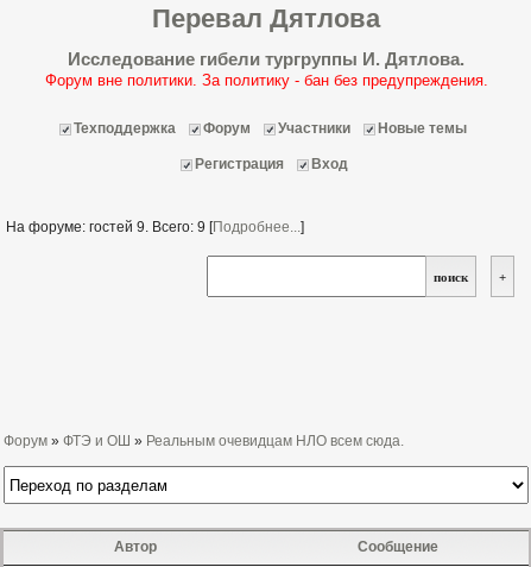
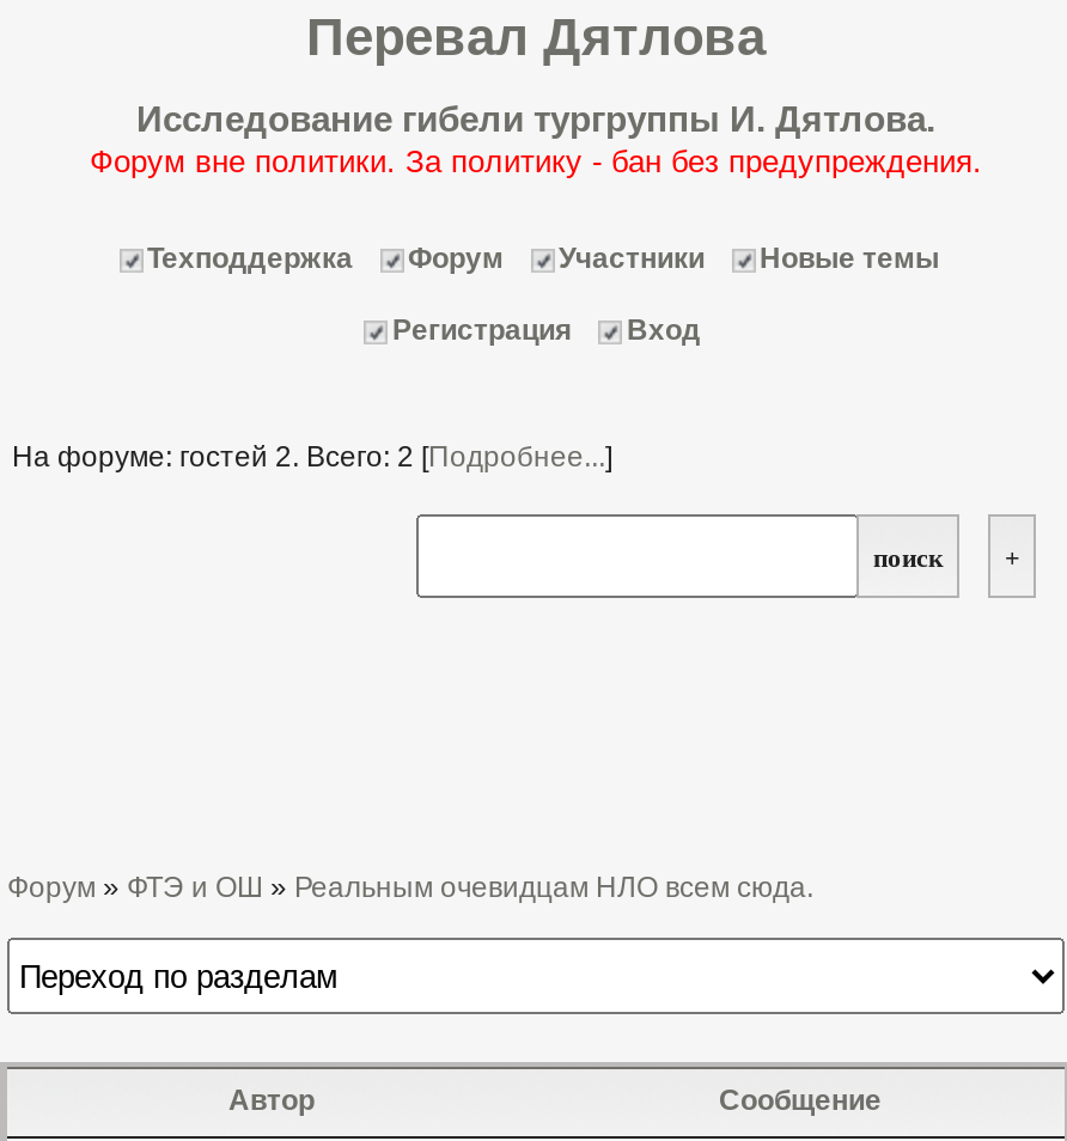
- На форуме: гостей 9. Всего: 9 [Подробнее...]
+ На форуме: гостей 2. Всего: 2 [Подробнее...]
